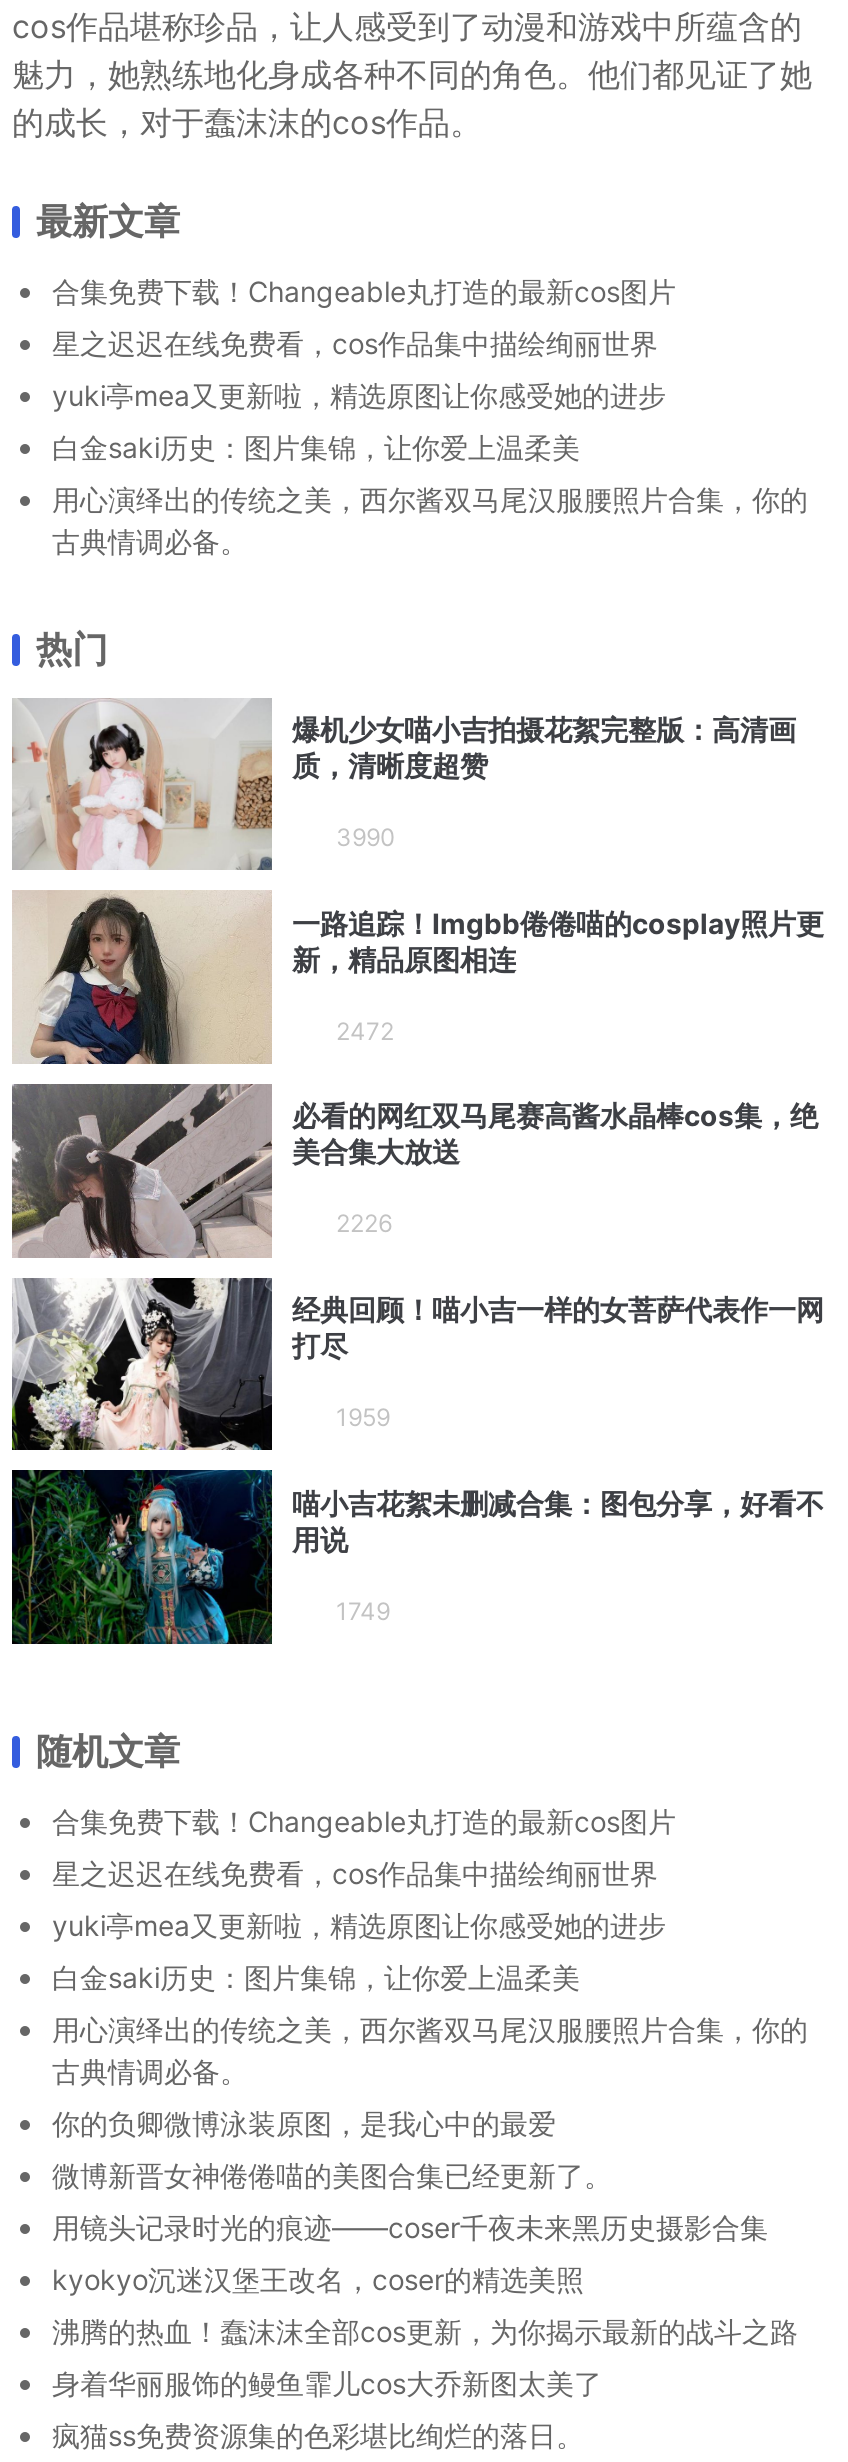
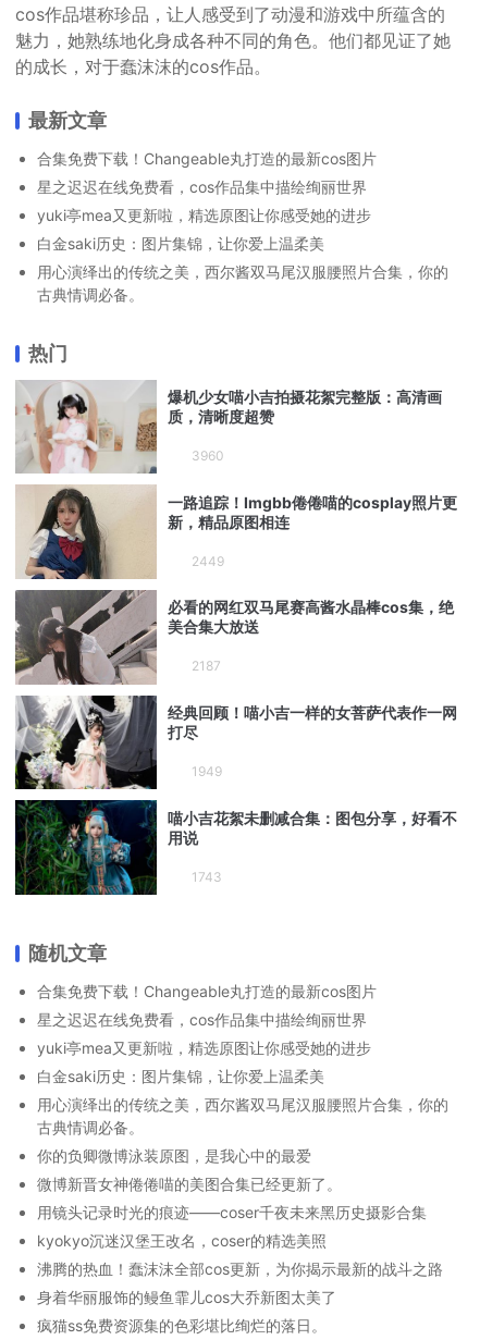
- 3990
+ 3960

- 2472
+ 2449

- 2226
+ 2187

- 1959
+ 1949

- 1749
+ 1743
